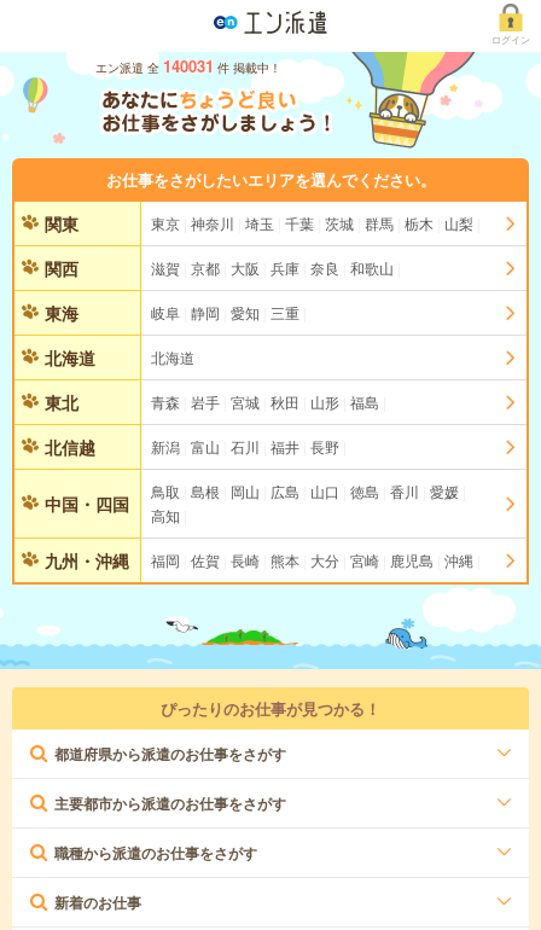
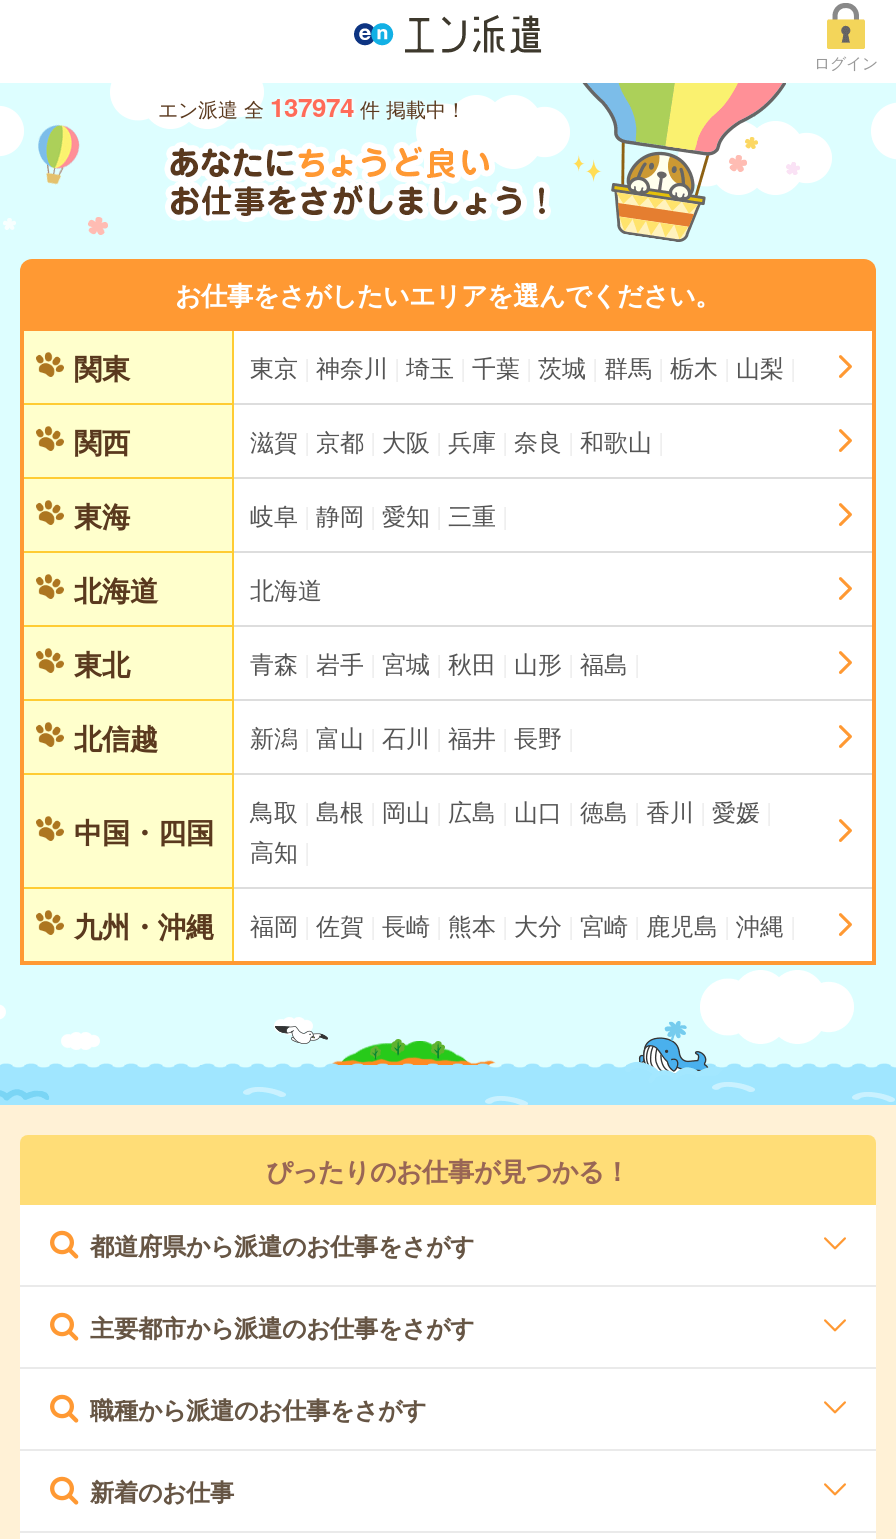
- エン派遣 全 140031 件 掲載中！
+ エン派遣 全 137974 件 掲載中！
